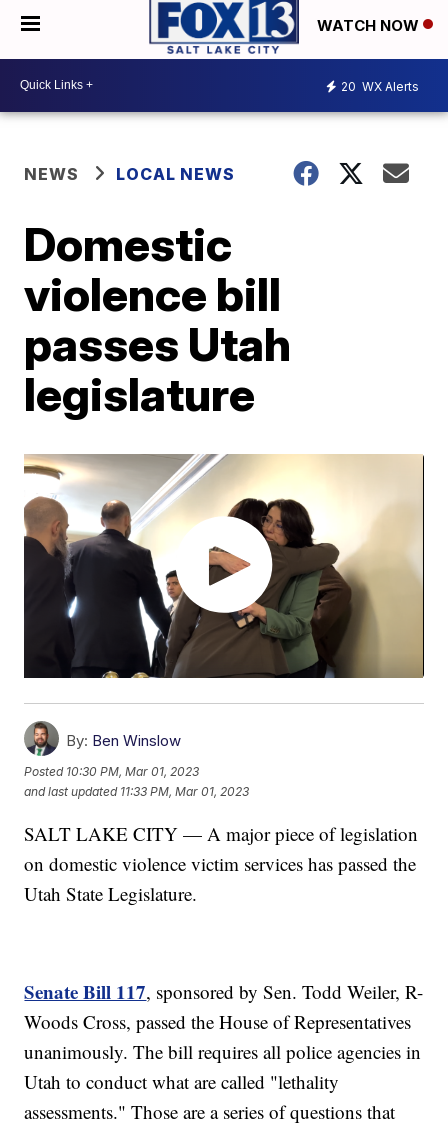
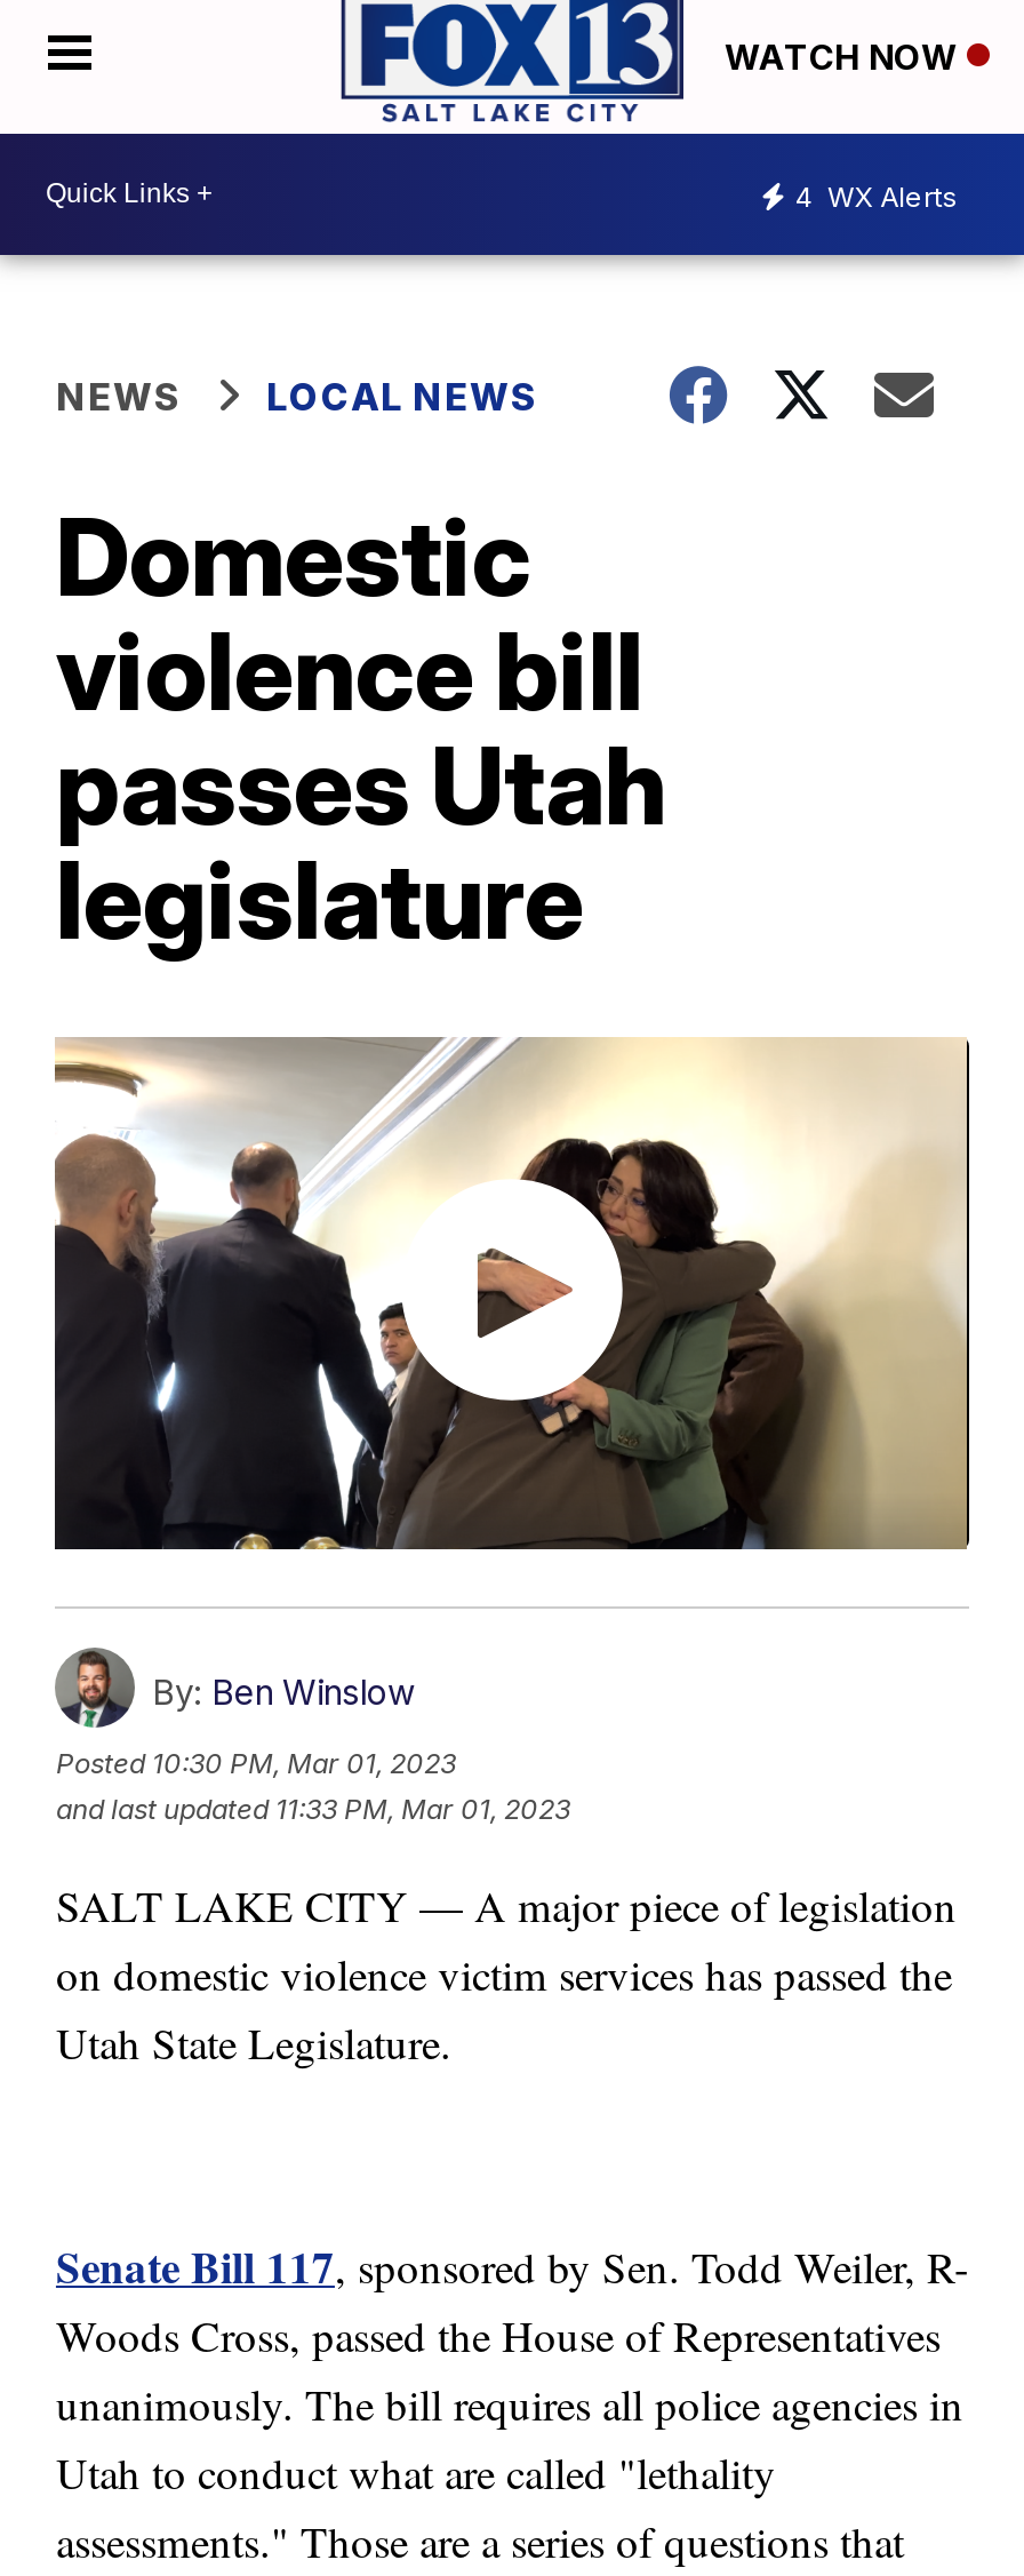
- 20 WX Alerts
+ 4 WX Alerts
